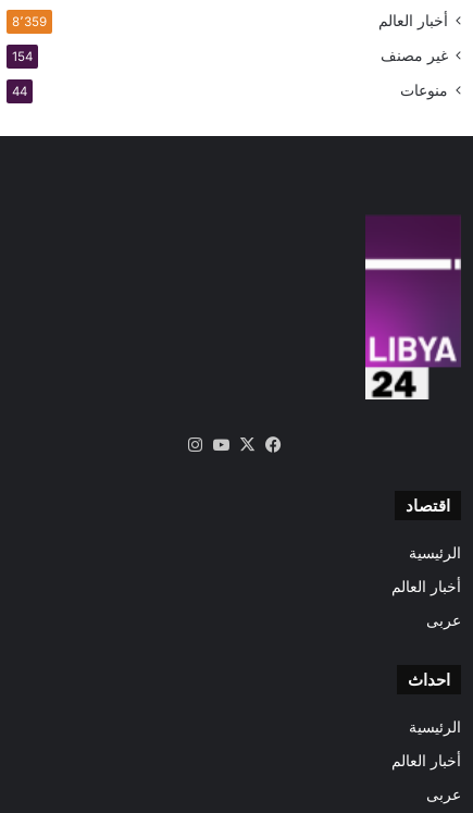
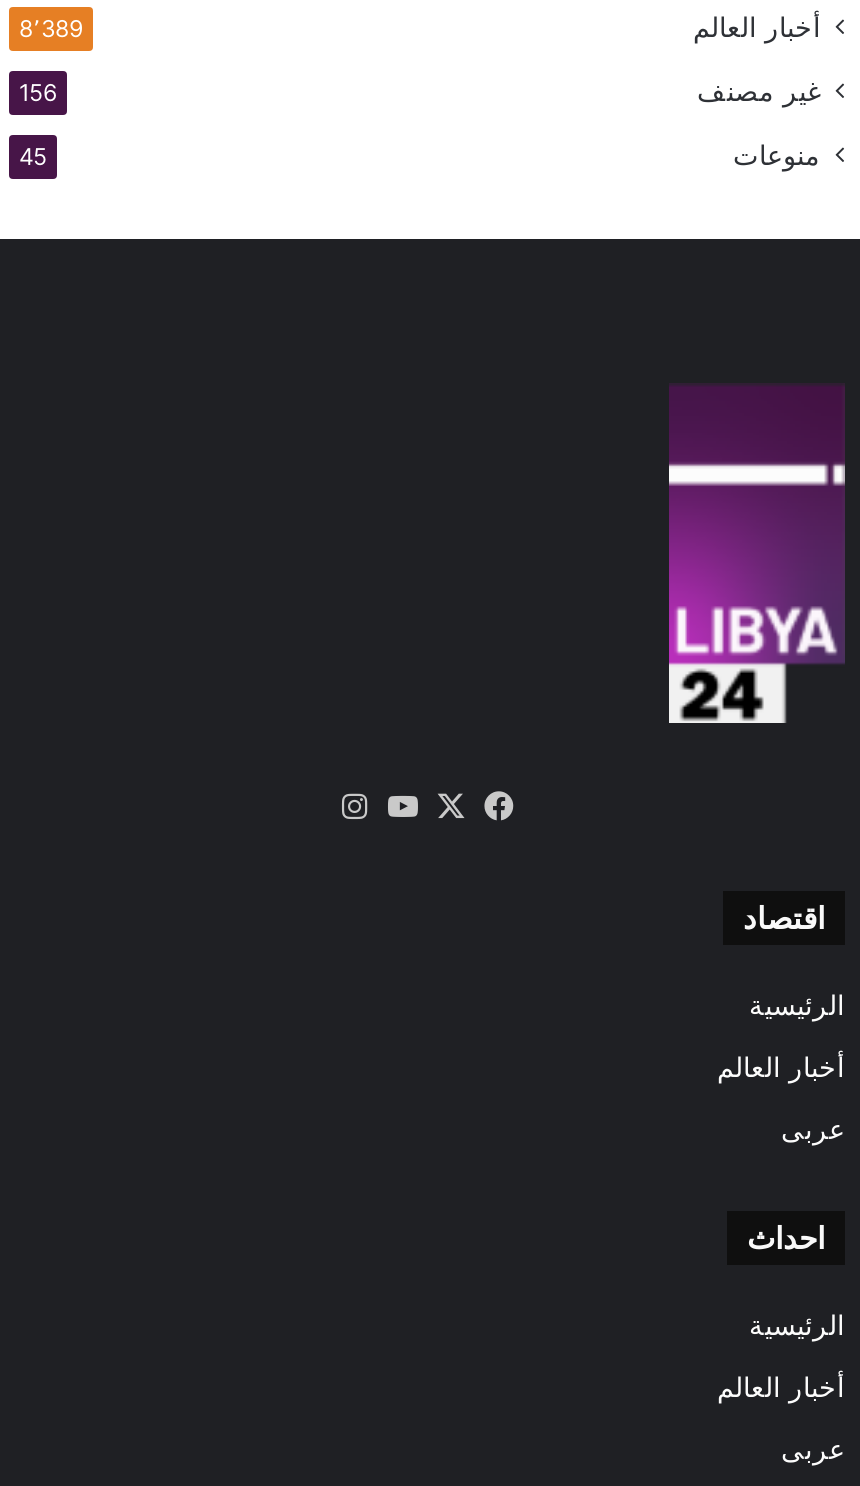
- 8٬359
+ 8٬389

- 154
+ 156

- 44
+ 45
